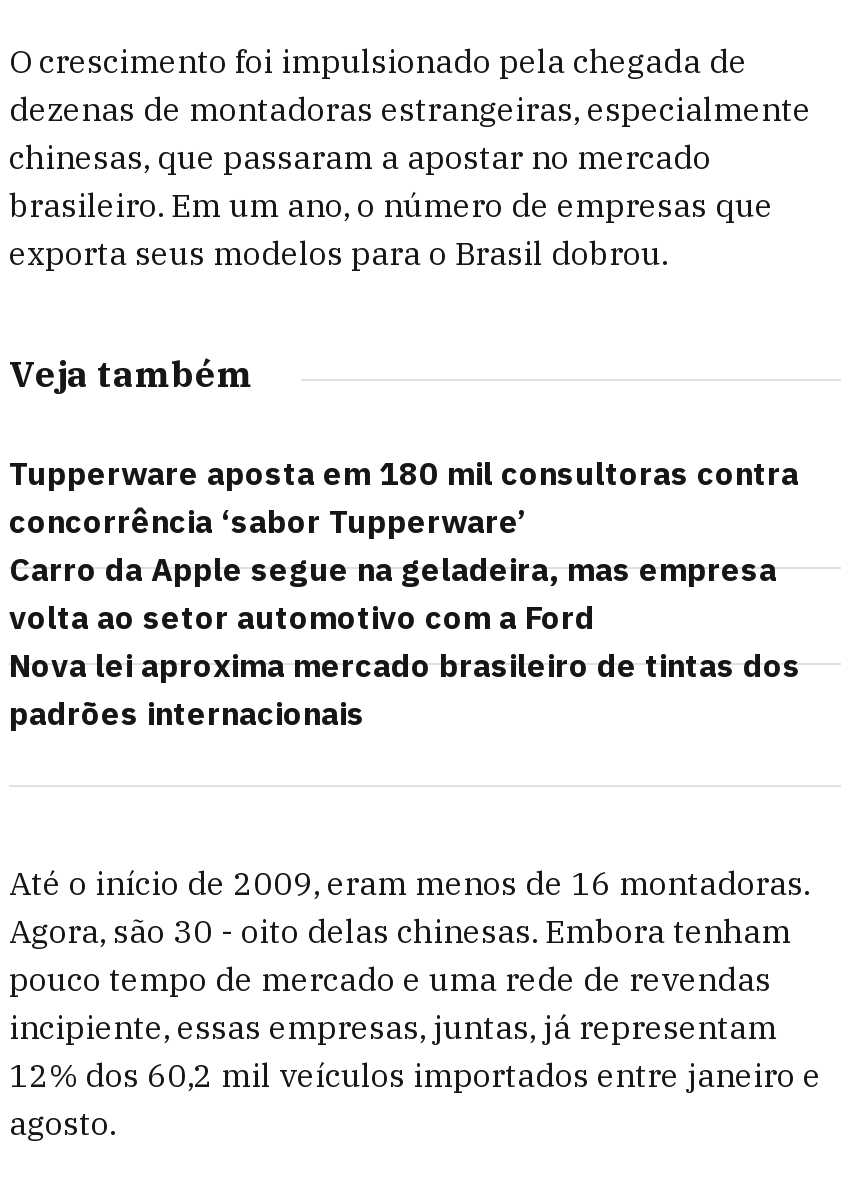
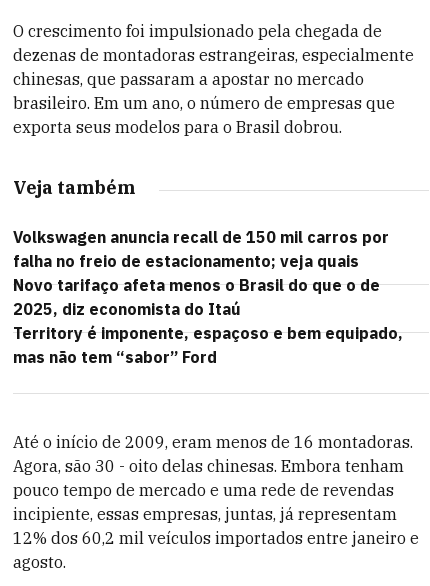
- Tupperware aposta em 180 mil consultoras contra
- concorrência ‘sabor Tupperware’
- Carro da Apple segue na geladeira, mas empresa
- volta ao setor automotivo com a Ford
- Nova lei aproxima mercado brasileiro de tintas dos
- padrões internacionais
+ Volkswagen anuncia recall de 150 mil carros por
+ falha no freio de estacionamento; veja quais
+ Novo tarifaço afeta menos o Brasil do que o de
+ 2025, diz economista do Itaú
+ Territory é imponente, espaçoso e bem equipado,
+ mas não tem “sabor” Ford
